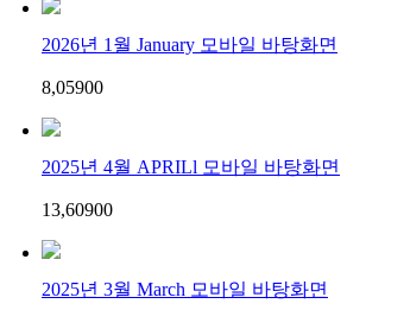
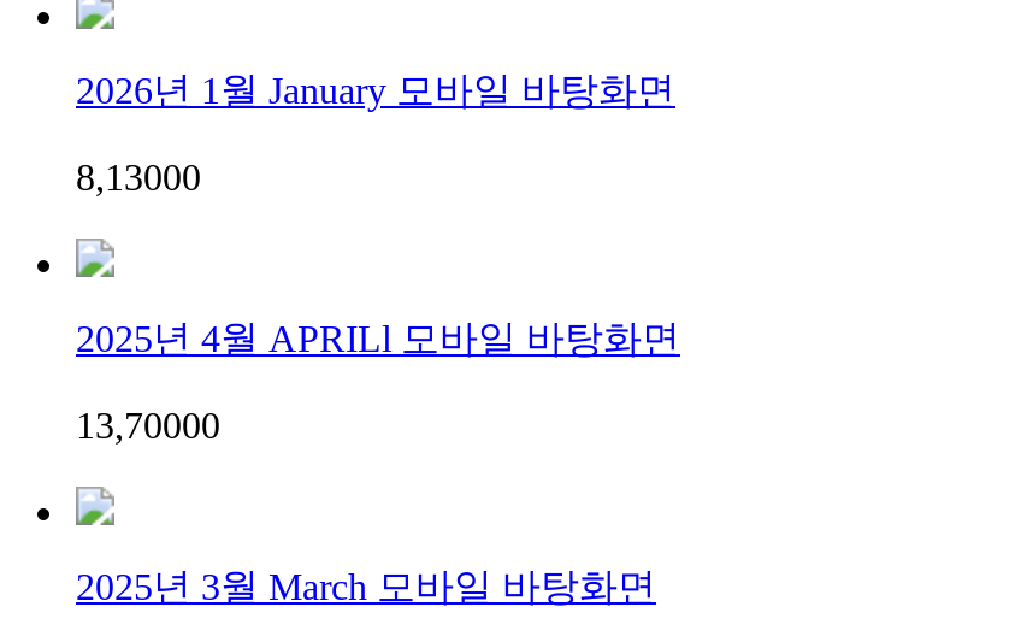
- 8,05900
+ 8,13000

- 13,60900
+ 13,70000
